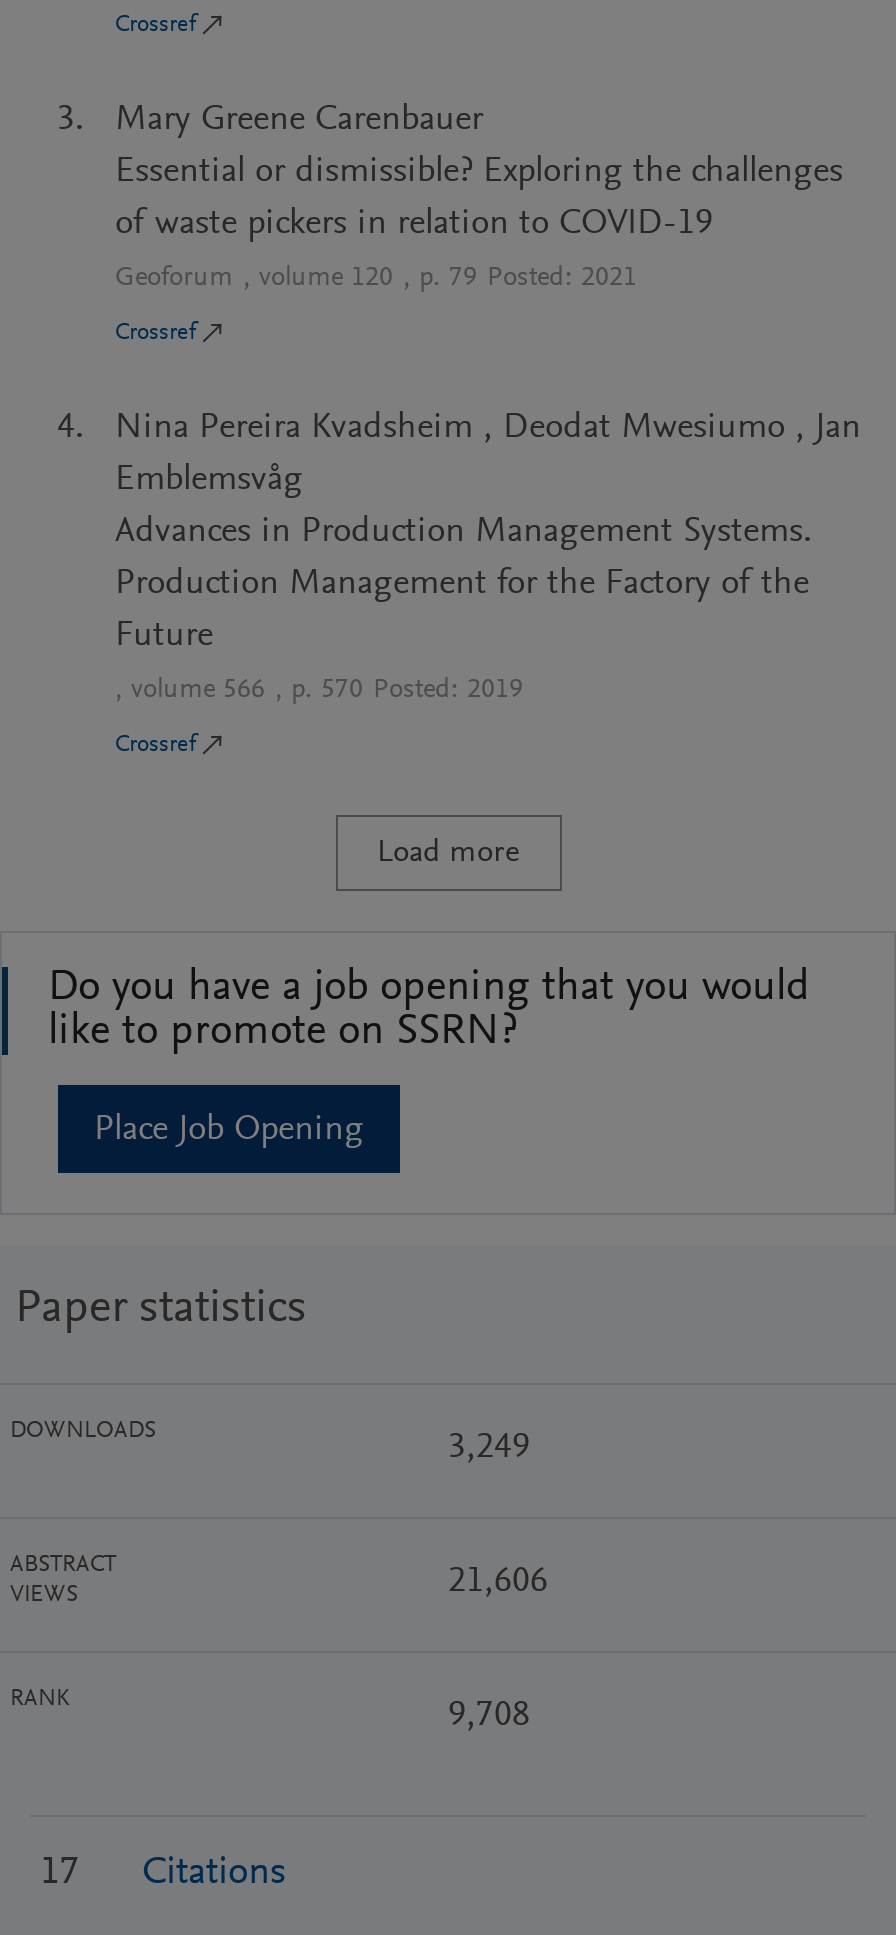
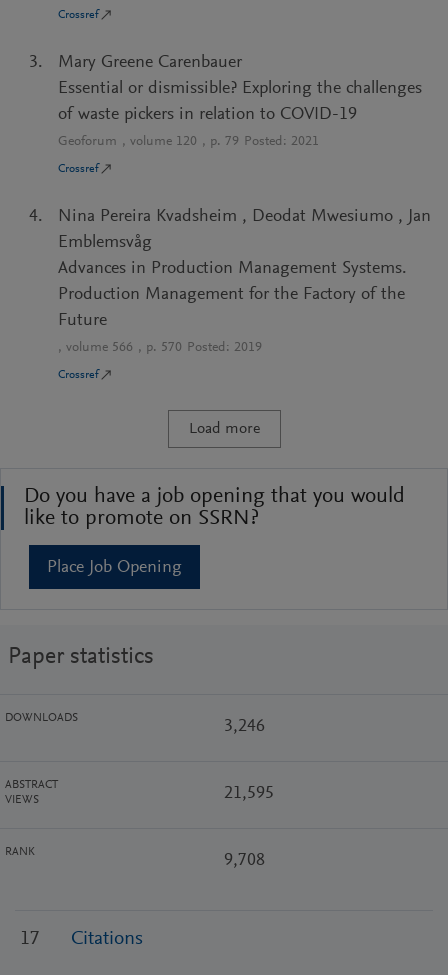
- 3,249
+ 3,246

- 21,606
+ 21,595
